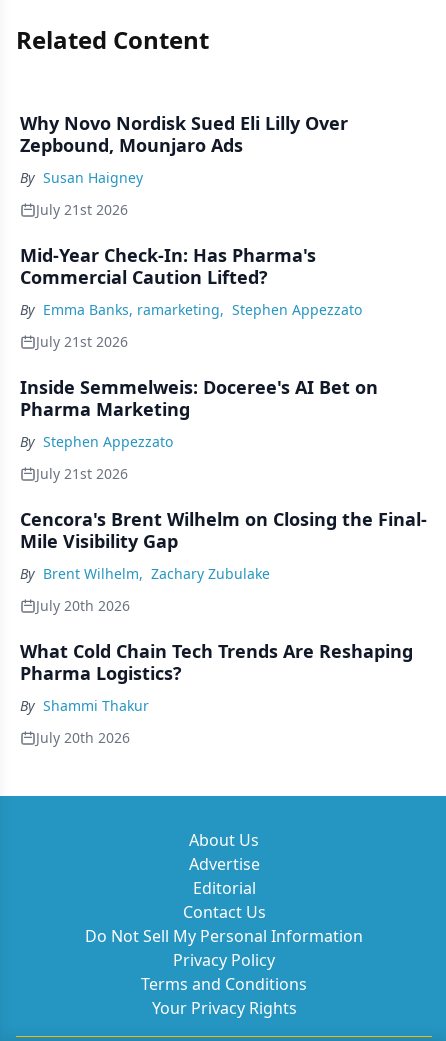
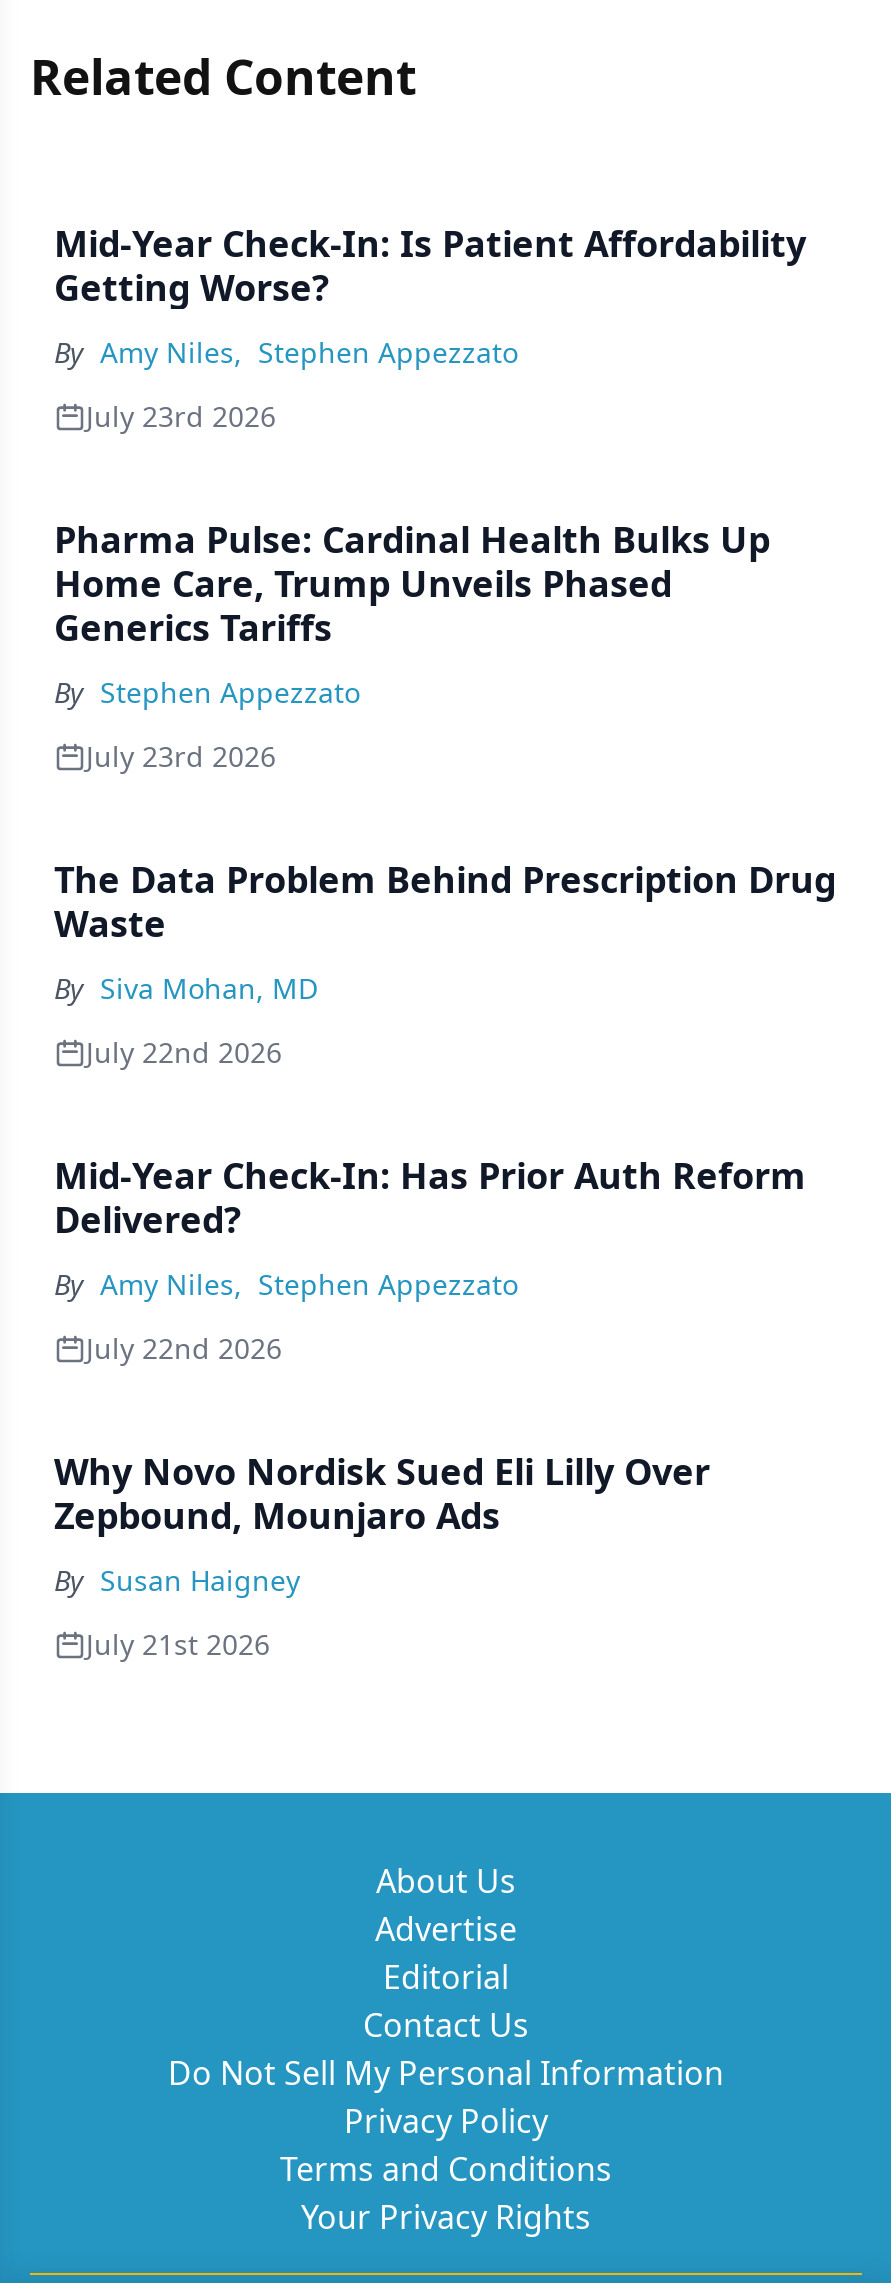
+ Mid-Year Check-In: Is Patient Affordability
+ Getting Worse?
+ By Amy Niles, Stephen Appezzato
+ July 23rd 2026
+ Pharma Pulse: Cardinal Health Bulks Up
+ Home Care, Trump Unveils Phased
+ Generics Tariffs
+ July 23rd 2026
+ The Data Problem Behind Prescription Drug
+ Waste
+ By Siva Mohan, MD
+ July 22nd 2026
+ Mid-Year Check-In: Has Prior Auth Reform
+ Delivered?
+ By Amy Niles, Stephen Appezzato
+ July 22nd 2026

moved down: Why Novo Nordisk Sued Eli Lilly Over | Zepbound, Mounjaro Ads | By Susan Haigney | July 21st 2026

- Mid-Year Check-In: Has Pharma's
- Commercial Caution Lifted?
- By Emma Banks, ramarketing, Stephen Appezzato
- July 21st 2026
- Inside Semmelweis: Doceree's AI Bet on
- Pharma Marketing
- July 21st 2026
- Cencora's Brent Wilhelm on Closing the Final-
- Mile Visibility Gap
- By Brent Wilhelm, Zachary Zubulake
- July 20th 2026
- What Cold Chain Tech Trends Are Reshaping
- Pharma Logistics?
- By Shammi Thakur
- July 20th 2026

moved up: By Stephen Appezzato
